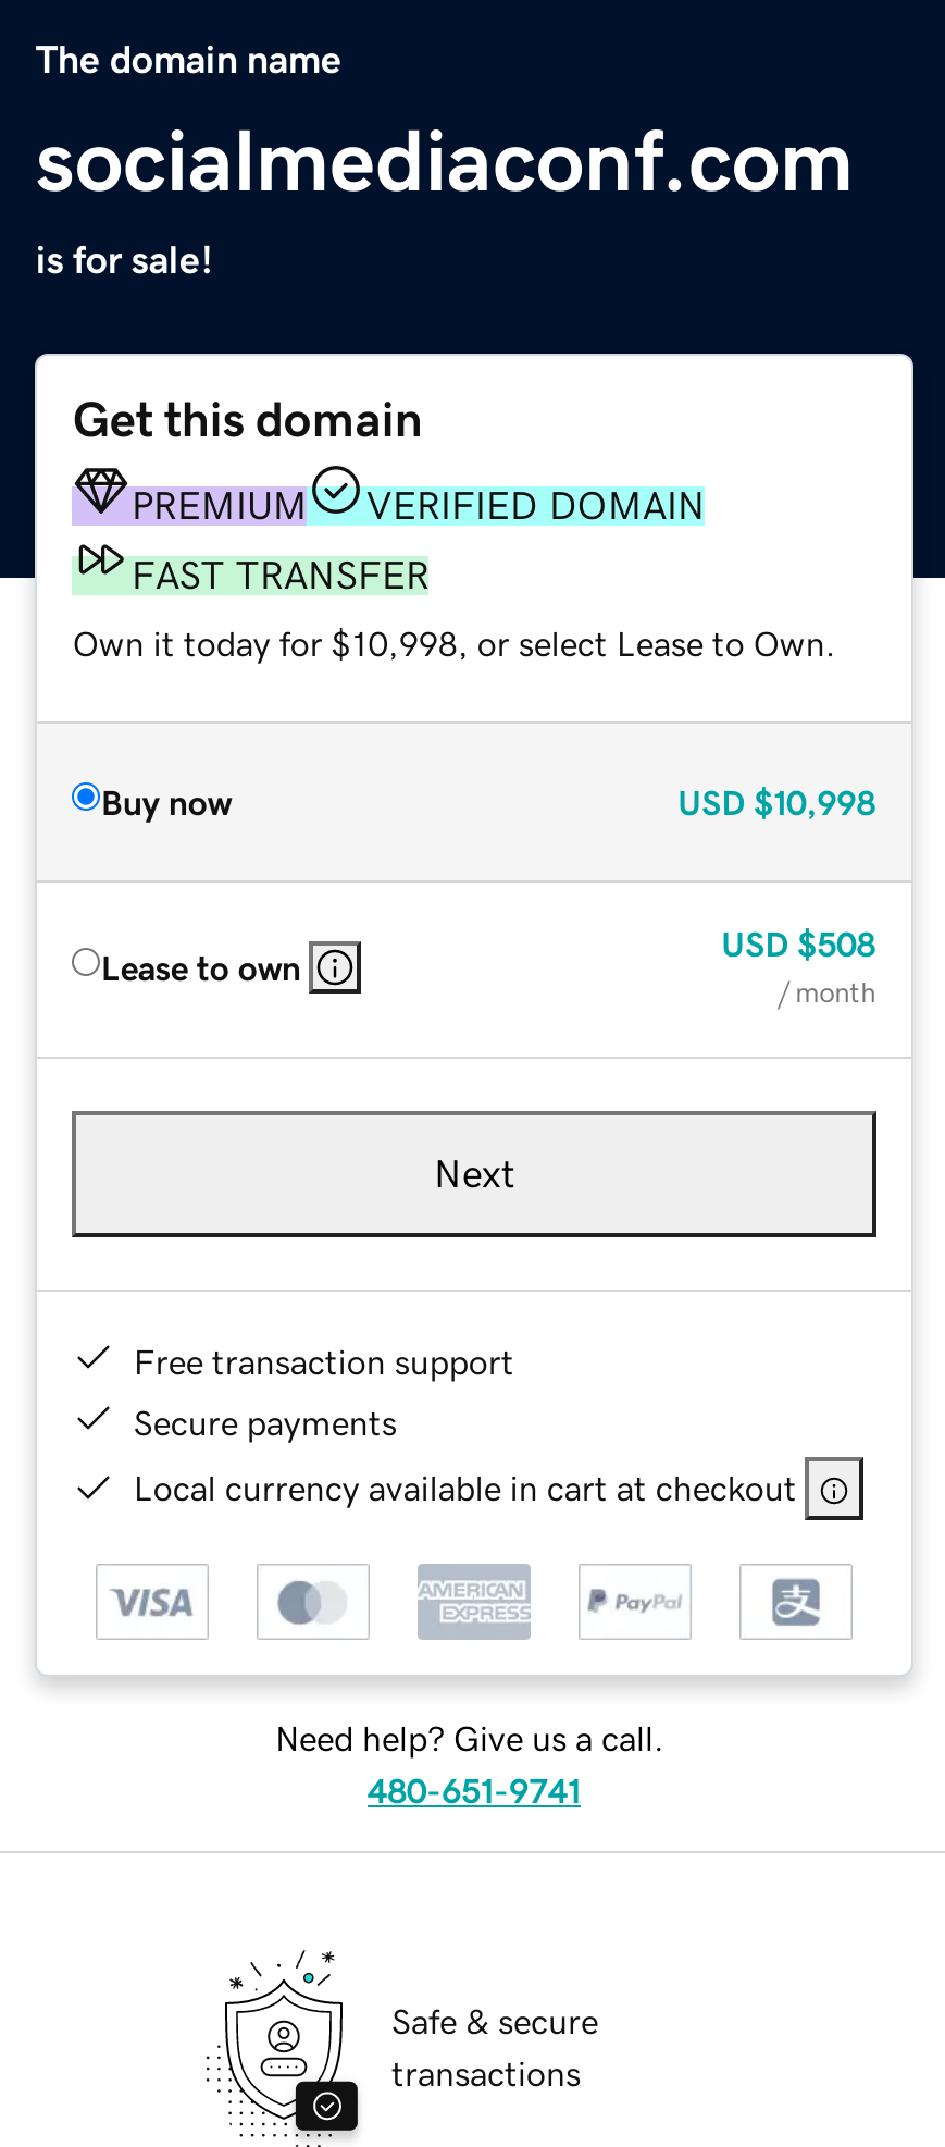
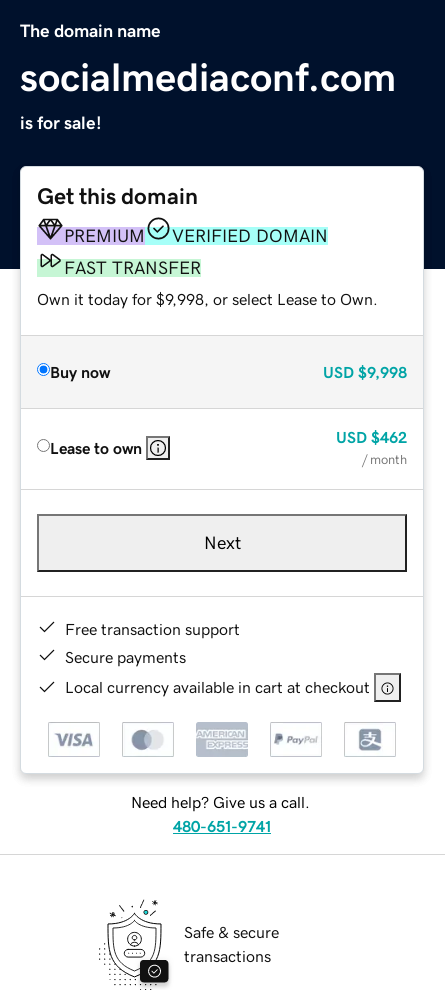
- Own it today for $10,998, or select Lease to Own.
+ Own it today for $9,998, or select Lease to Own.

- USD $10,998
+ USD $9,998

- USD $508
+ USD $462
